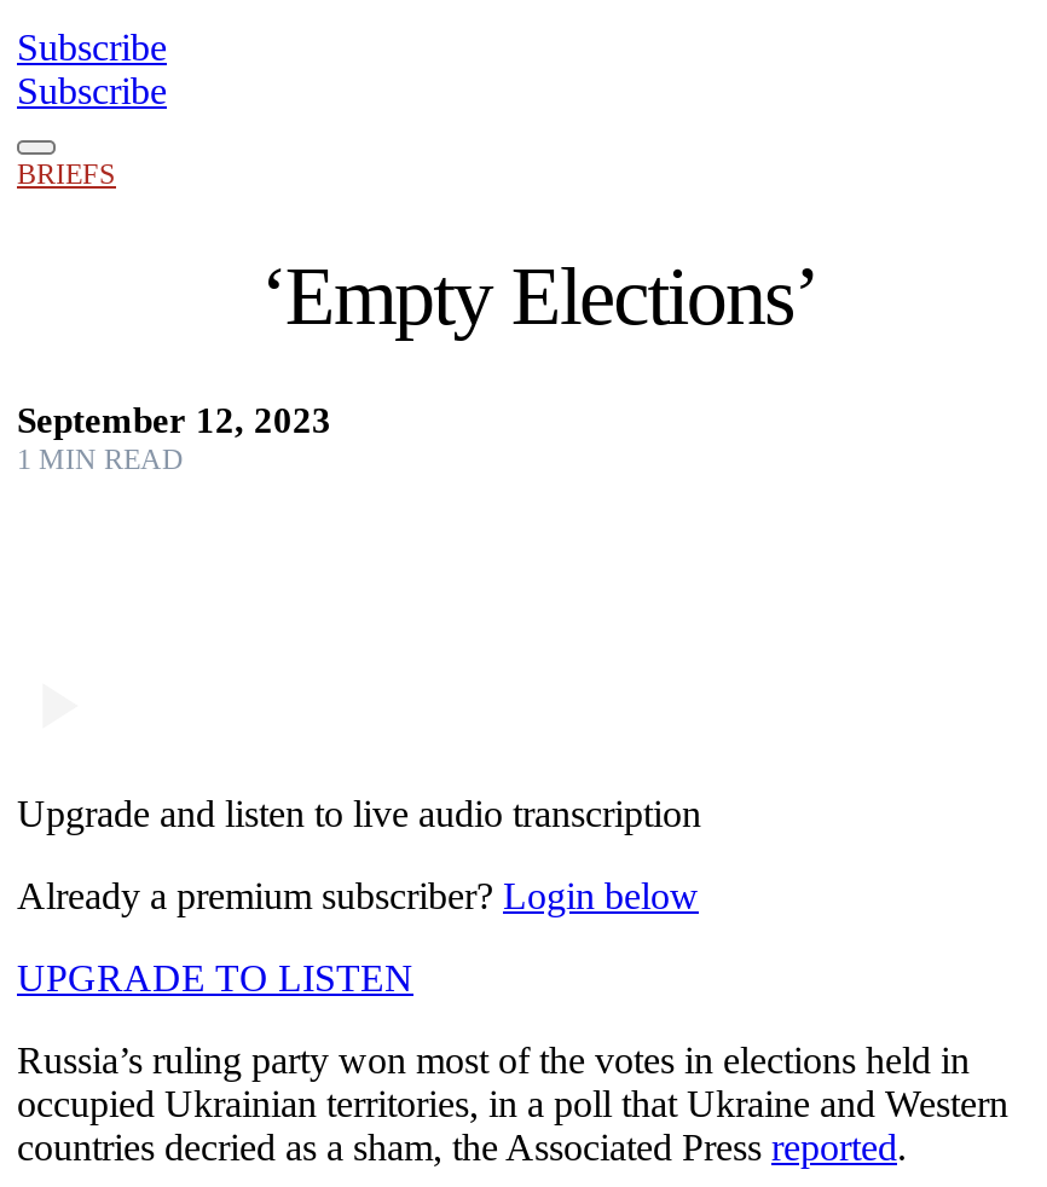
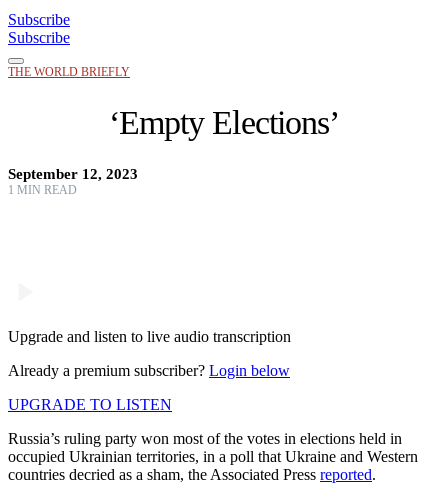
- BRIEFS
+ THE WORLD BRIEFLY
